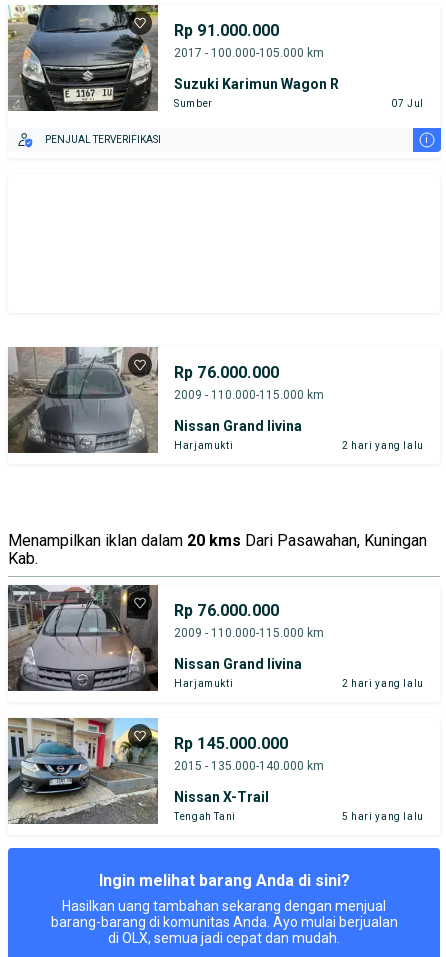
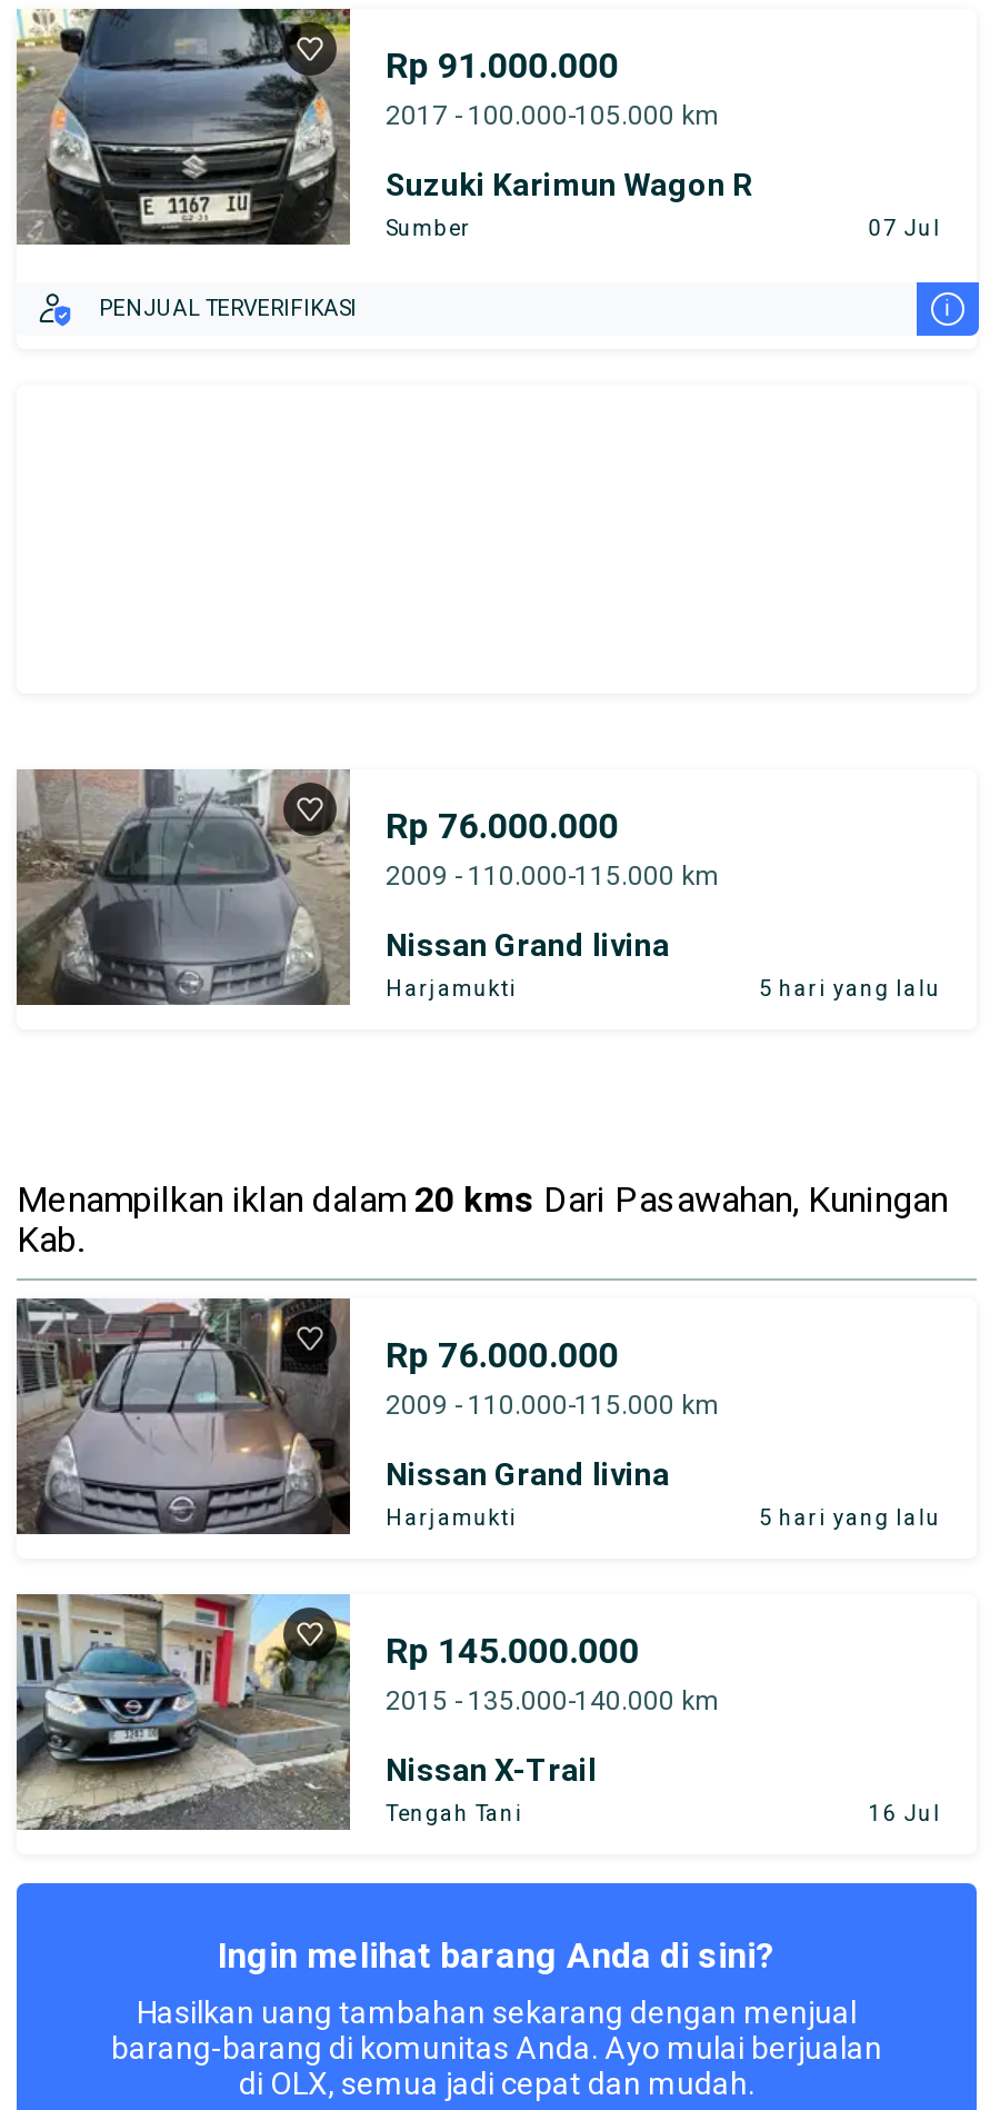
- 2 hari yang lalu
+ 5 hari yang lalu

- 2 hari yang lalu
+ 5 hari yang lalu

- 5 hari yang lalu
+ 16 Jul
